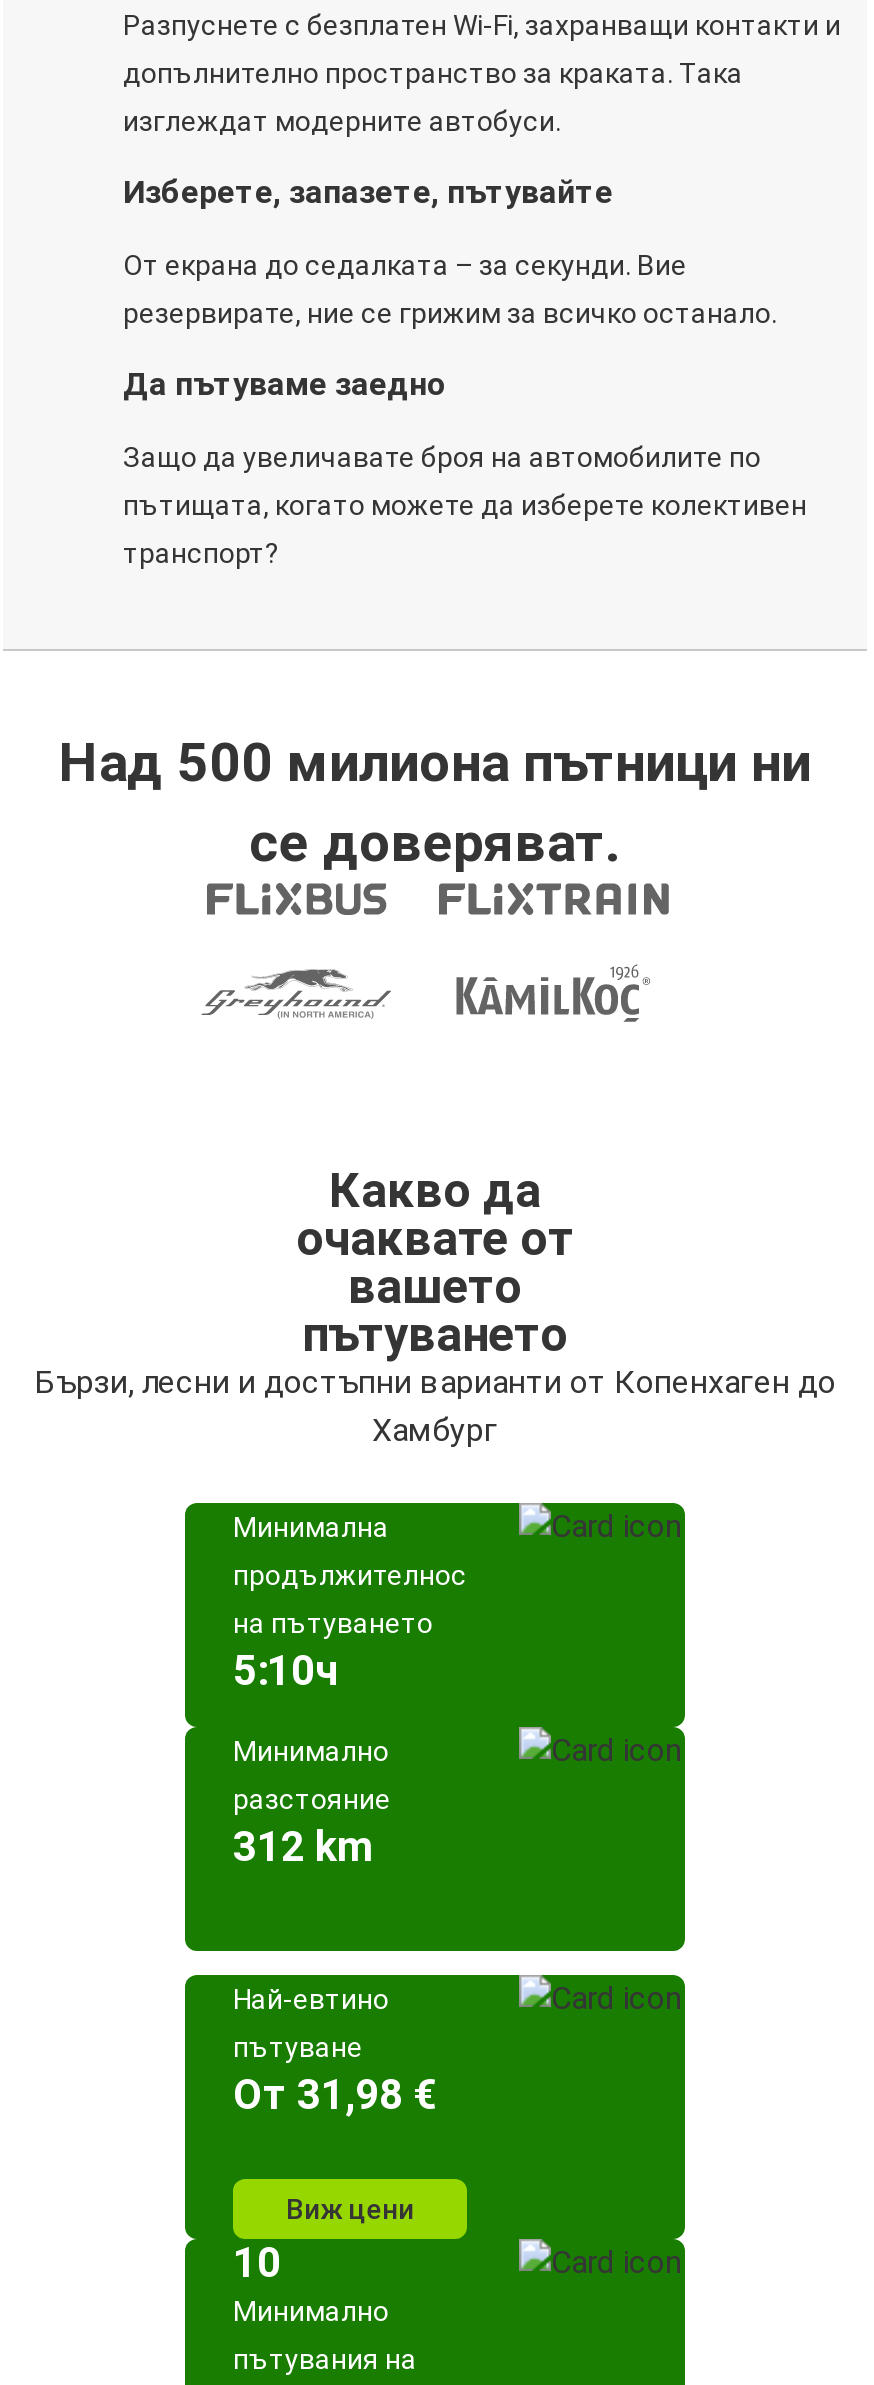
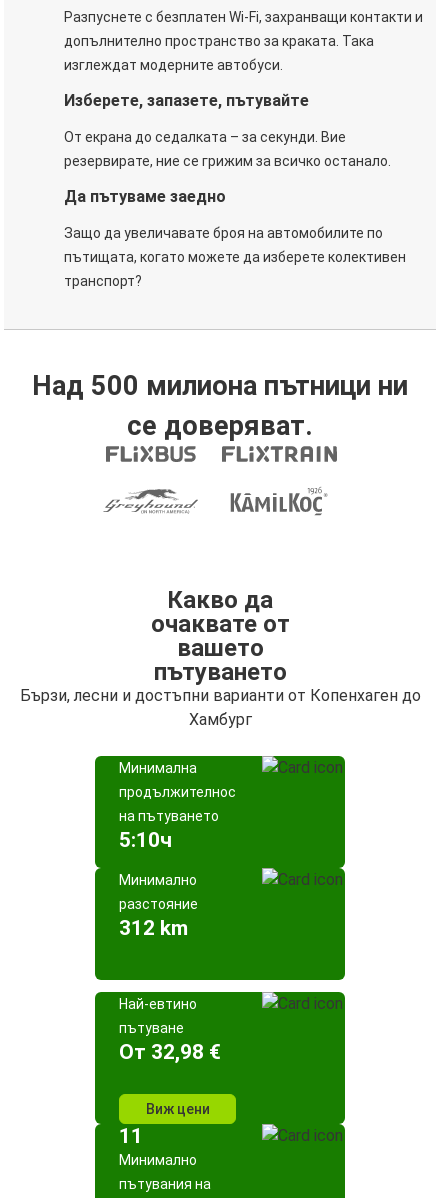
- Oт 31,98 €
+ Oт 32,98 €

- 10
+ 11
